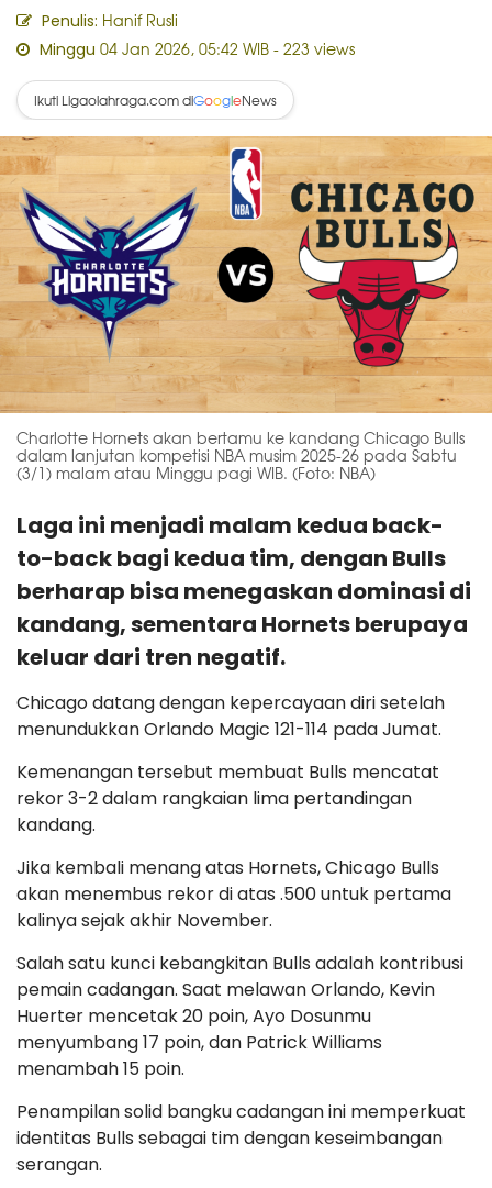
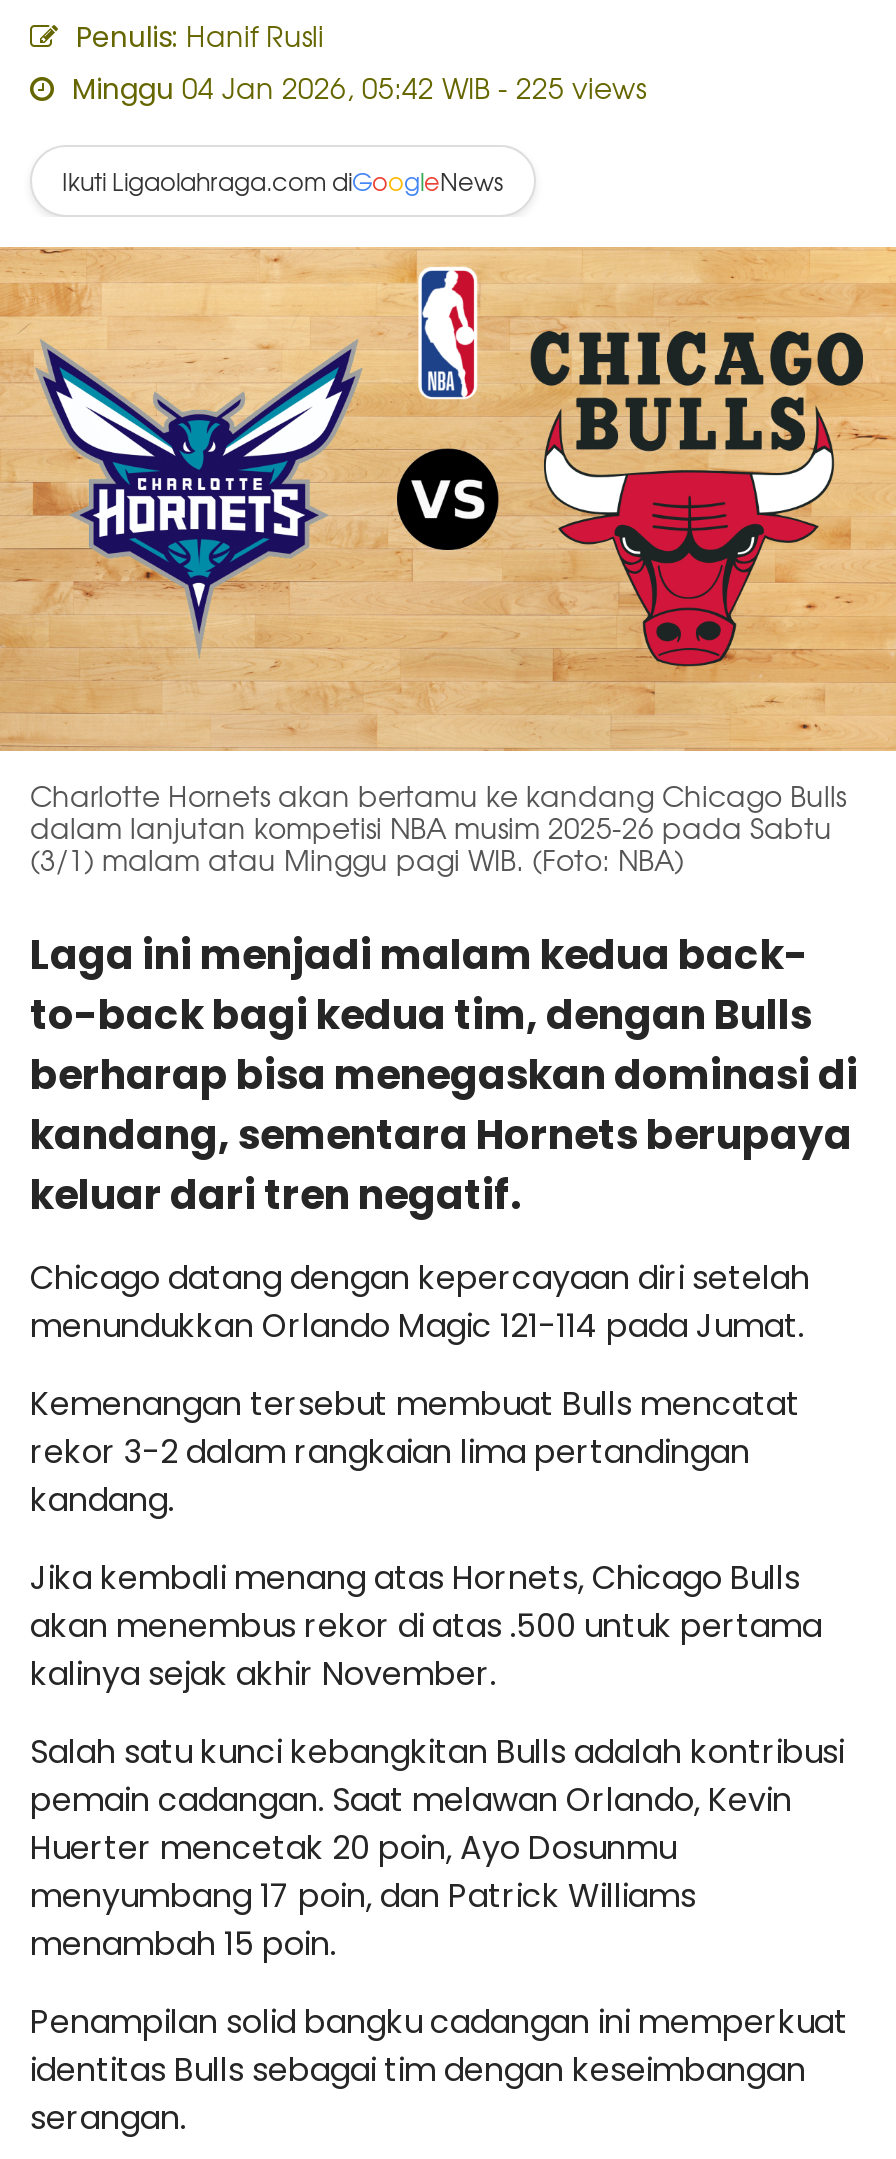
- Minggu 04 Jan 2026, 05:42 WIB - 223 views
+ Minggu 04 Jan 2026, 05:42 WIB - 225 views
